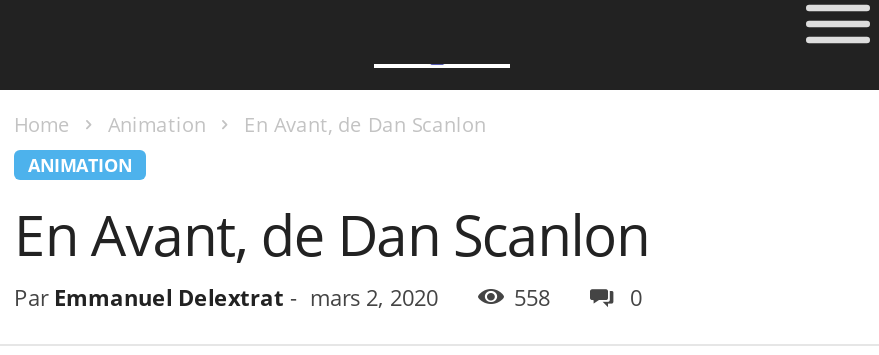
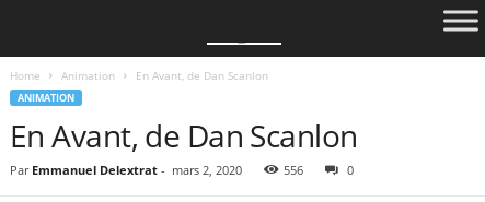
- 558
+ 556
